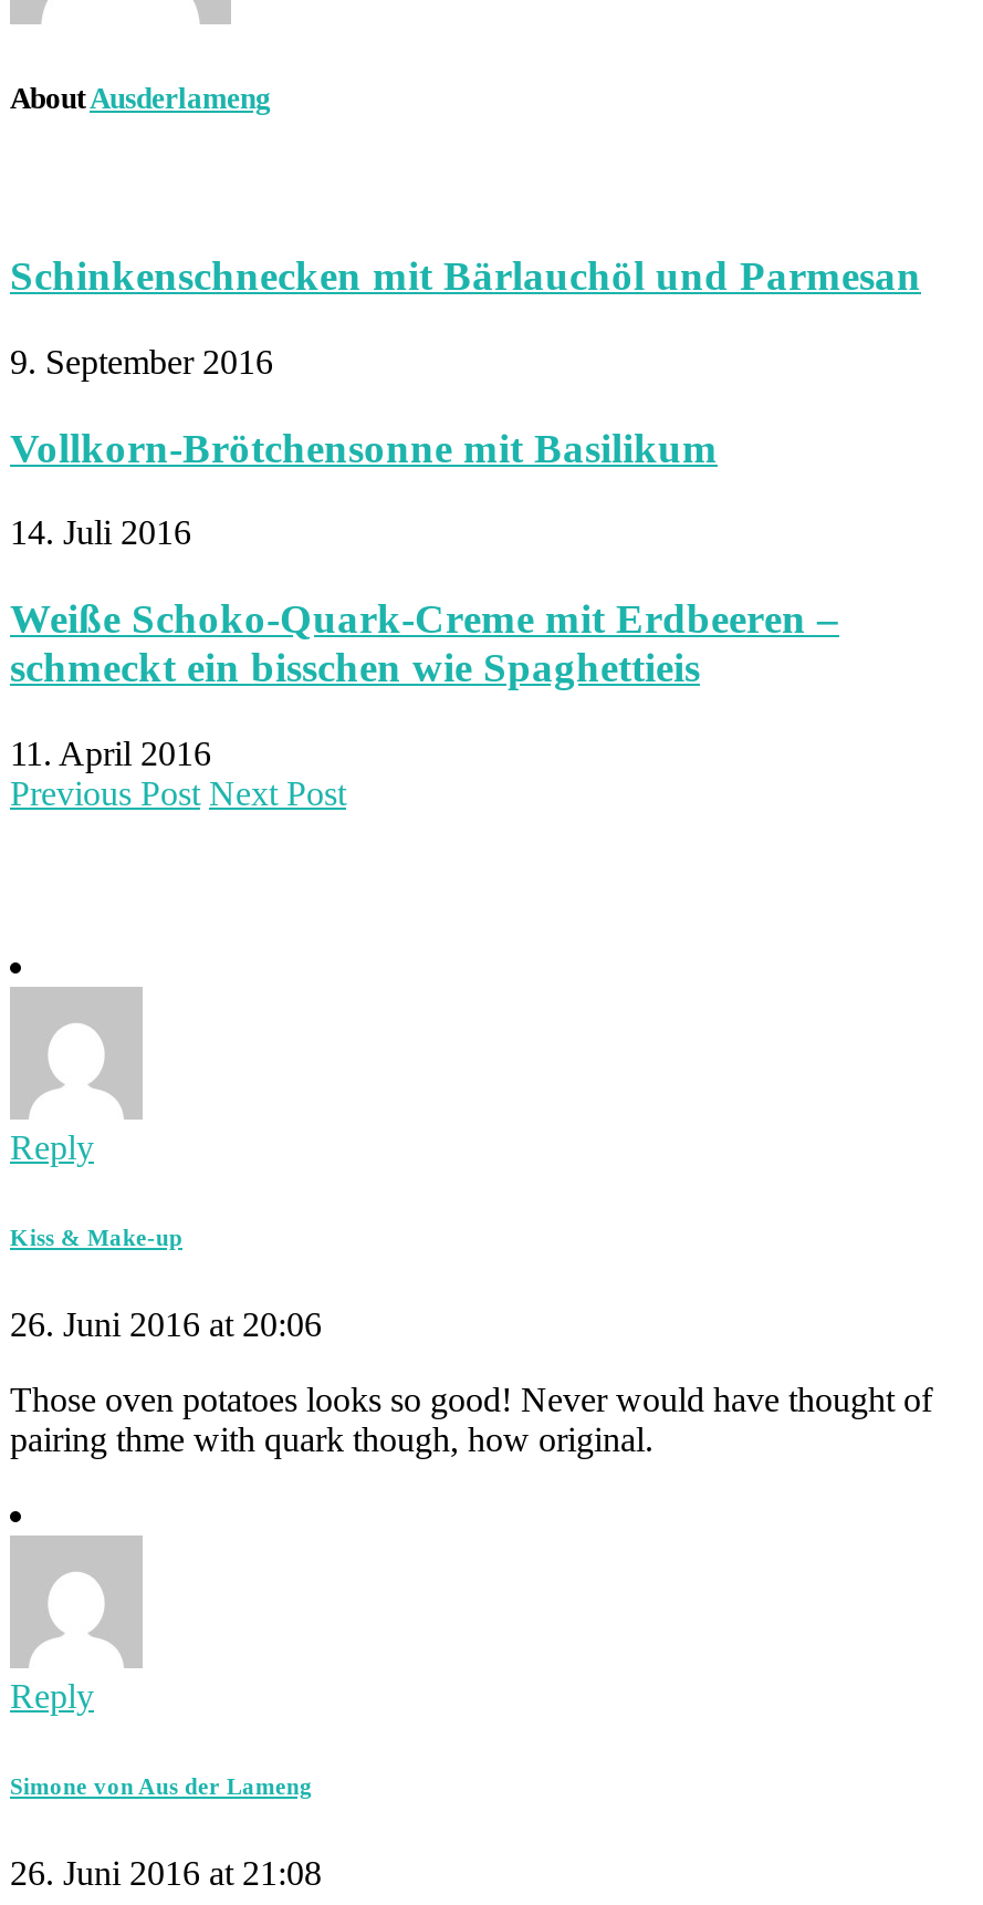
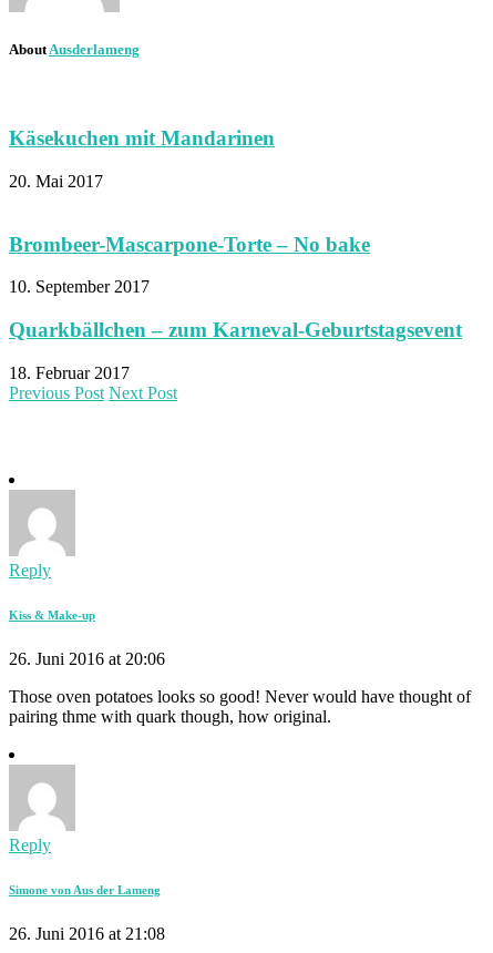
- Schinkenschnecken mit Bärlauchöl und Parmesan
+ Käsekuchen mit Mandarinen

- 9. September 2016
+ 20. Mai 2017

- Vollkorn-Brötchensonne mit Basilikum
+ Brombeer-Mascarpone-Torte – No bake

- 14. Juli 2016
+ 10. September 2017

- Weiße Schoko-Quark-Creme mit Erdbeeren –
- schmeckt ein bisschen wie Spaghettieis
+ Quarkbällchen – zum Karneval-Geburtstagsevent

- 11. April 2016
+ 18. Februar 2017
